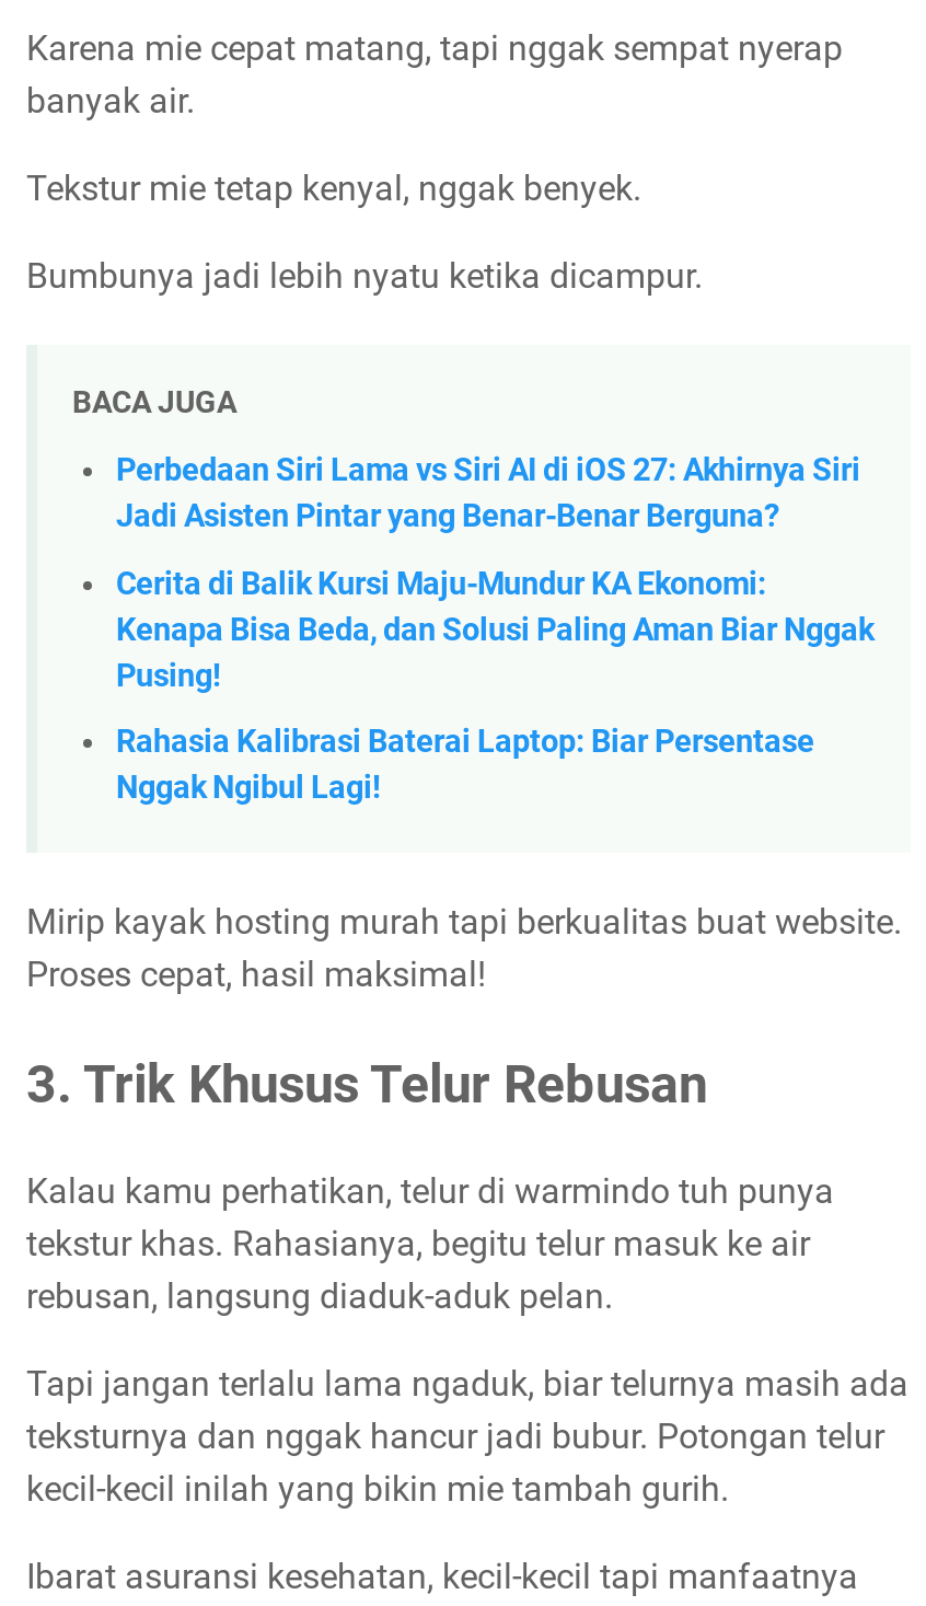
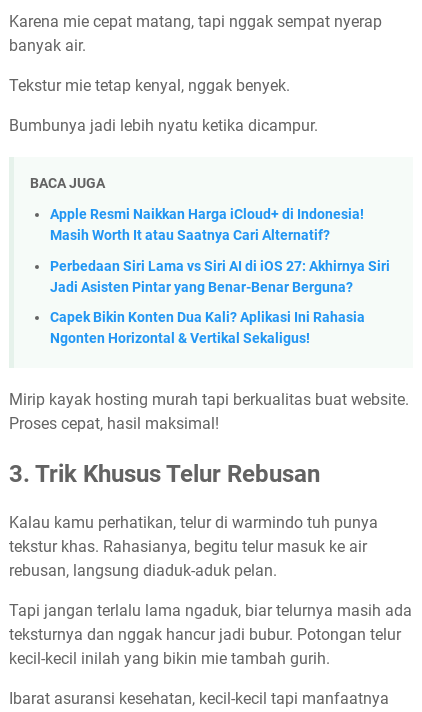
+ Apple Resmi Naikkan Harga iCloud+ di Indonesia!
+ Masih Worth It atau Saatnya Cari Alternatif?

moved down: Perbedaan Siri Lama vs Siri AI di iOS 27: Akhirnya Siri | Jadi Asisten Pintar yang Benar-Benar Berguna?

- Cerita di Balik Kursi Maju-Mundur KA Ekonomi:
- Kenapa Bisa Beda, dan Solusi Paling Aman Biar Nggak
- Pusing!
- Rahasia Kalibrasi Baterai Laptop: Biar Persentase
- Nggak Ngibul Lagi!
+ Capek Bikin Konten Dua Kali? Aplikasi Ini Rahasia
+ Ngonten Horizontal & Vertikal Sekaligus!
